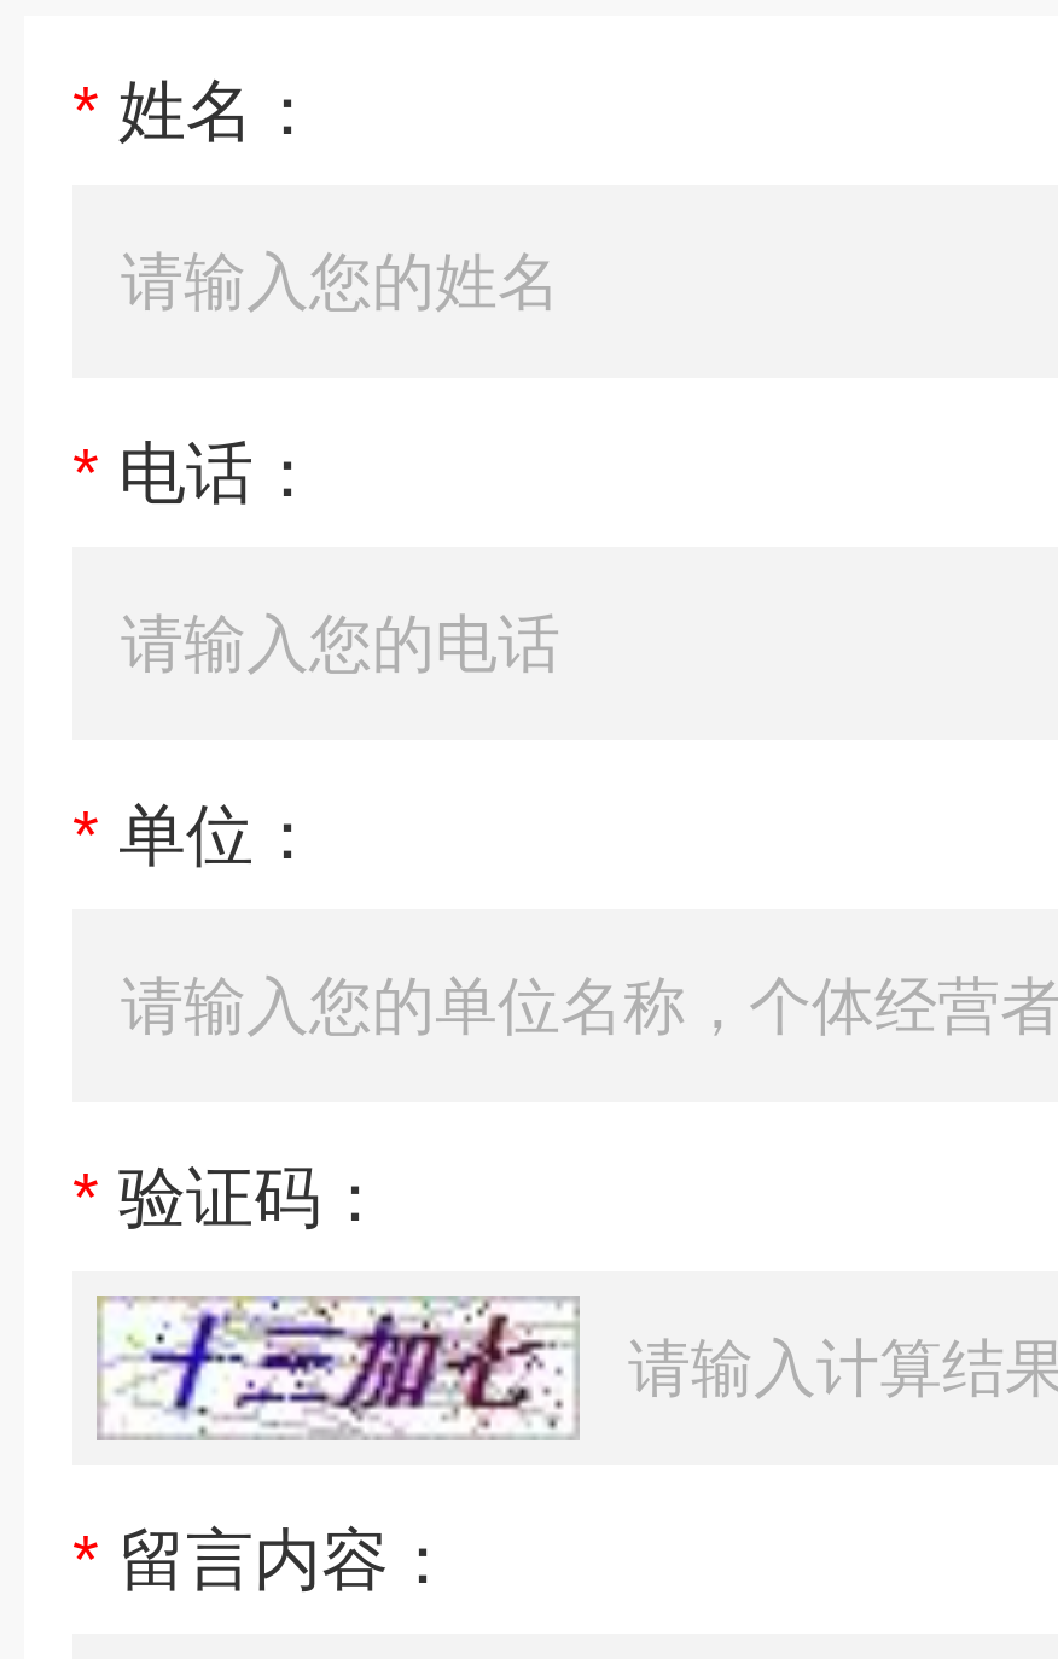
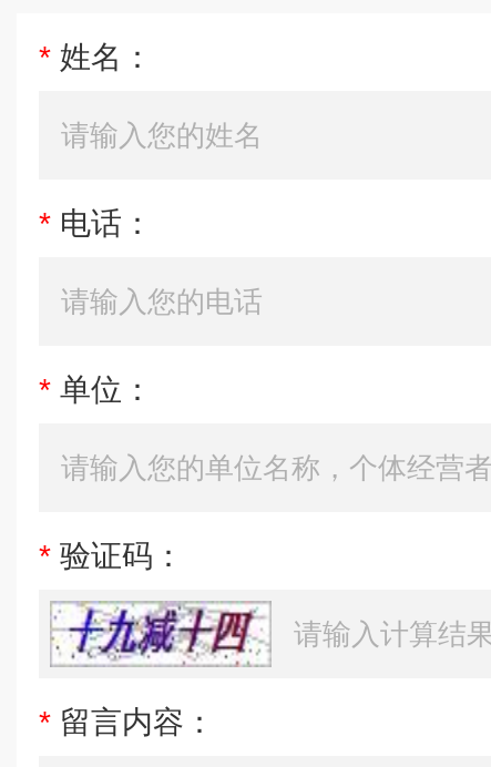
- [image]
+ [image]
